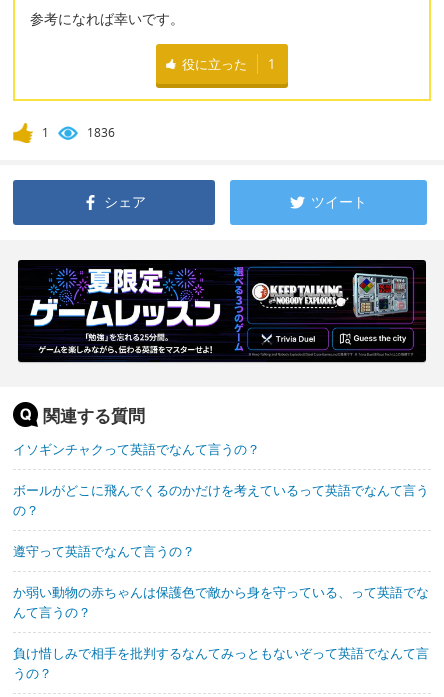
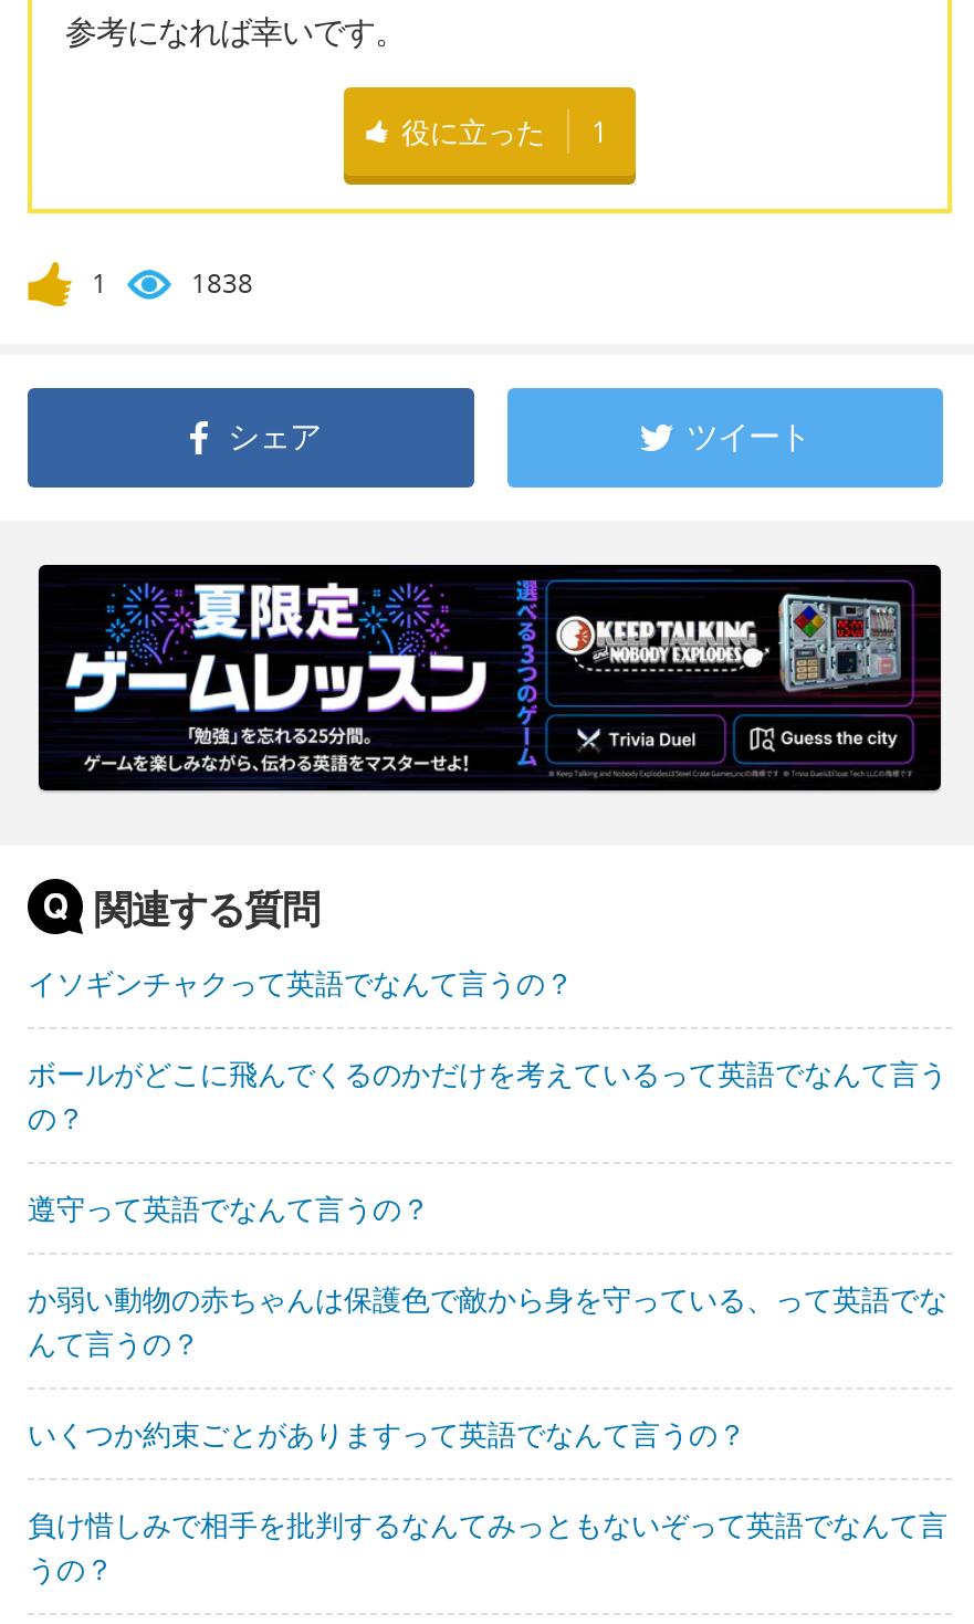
- 1836
+ 1838

+ いくつか約束ごとがありますって英語でなんて言うの？
